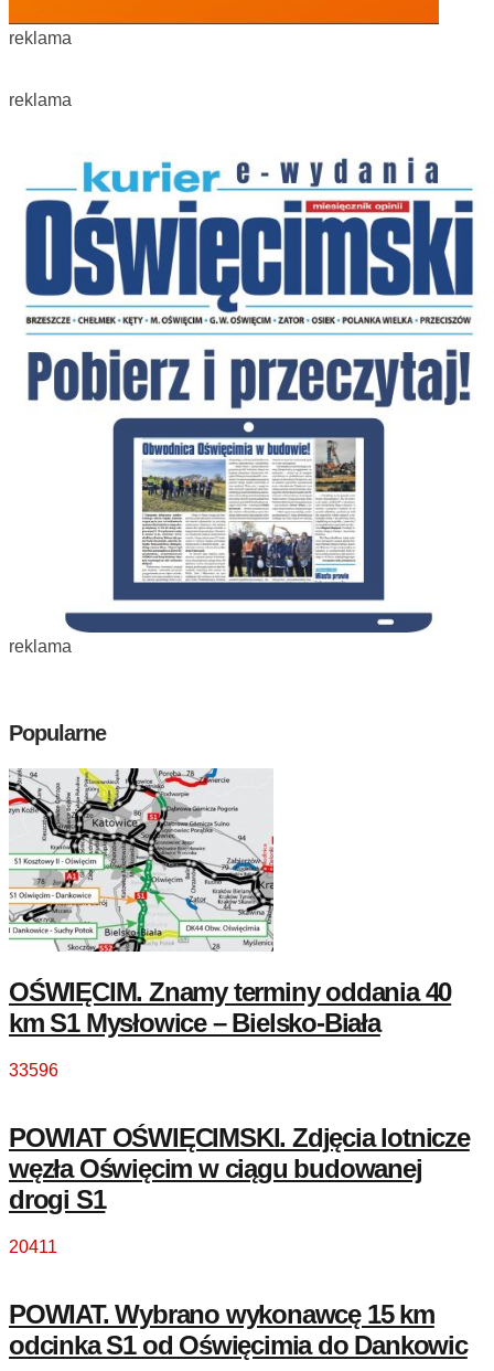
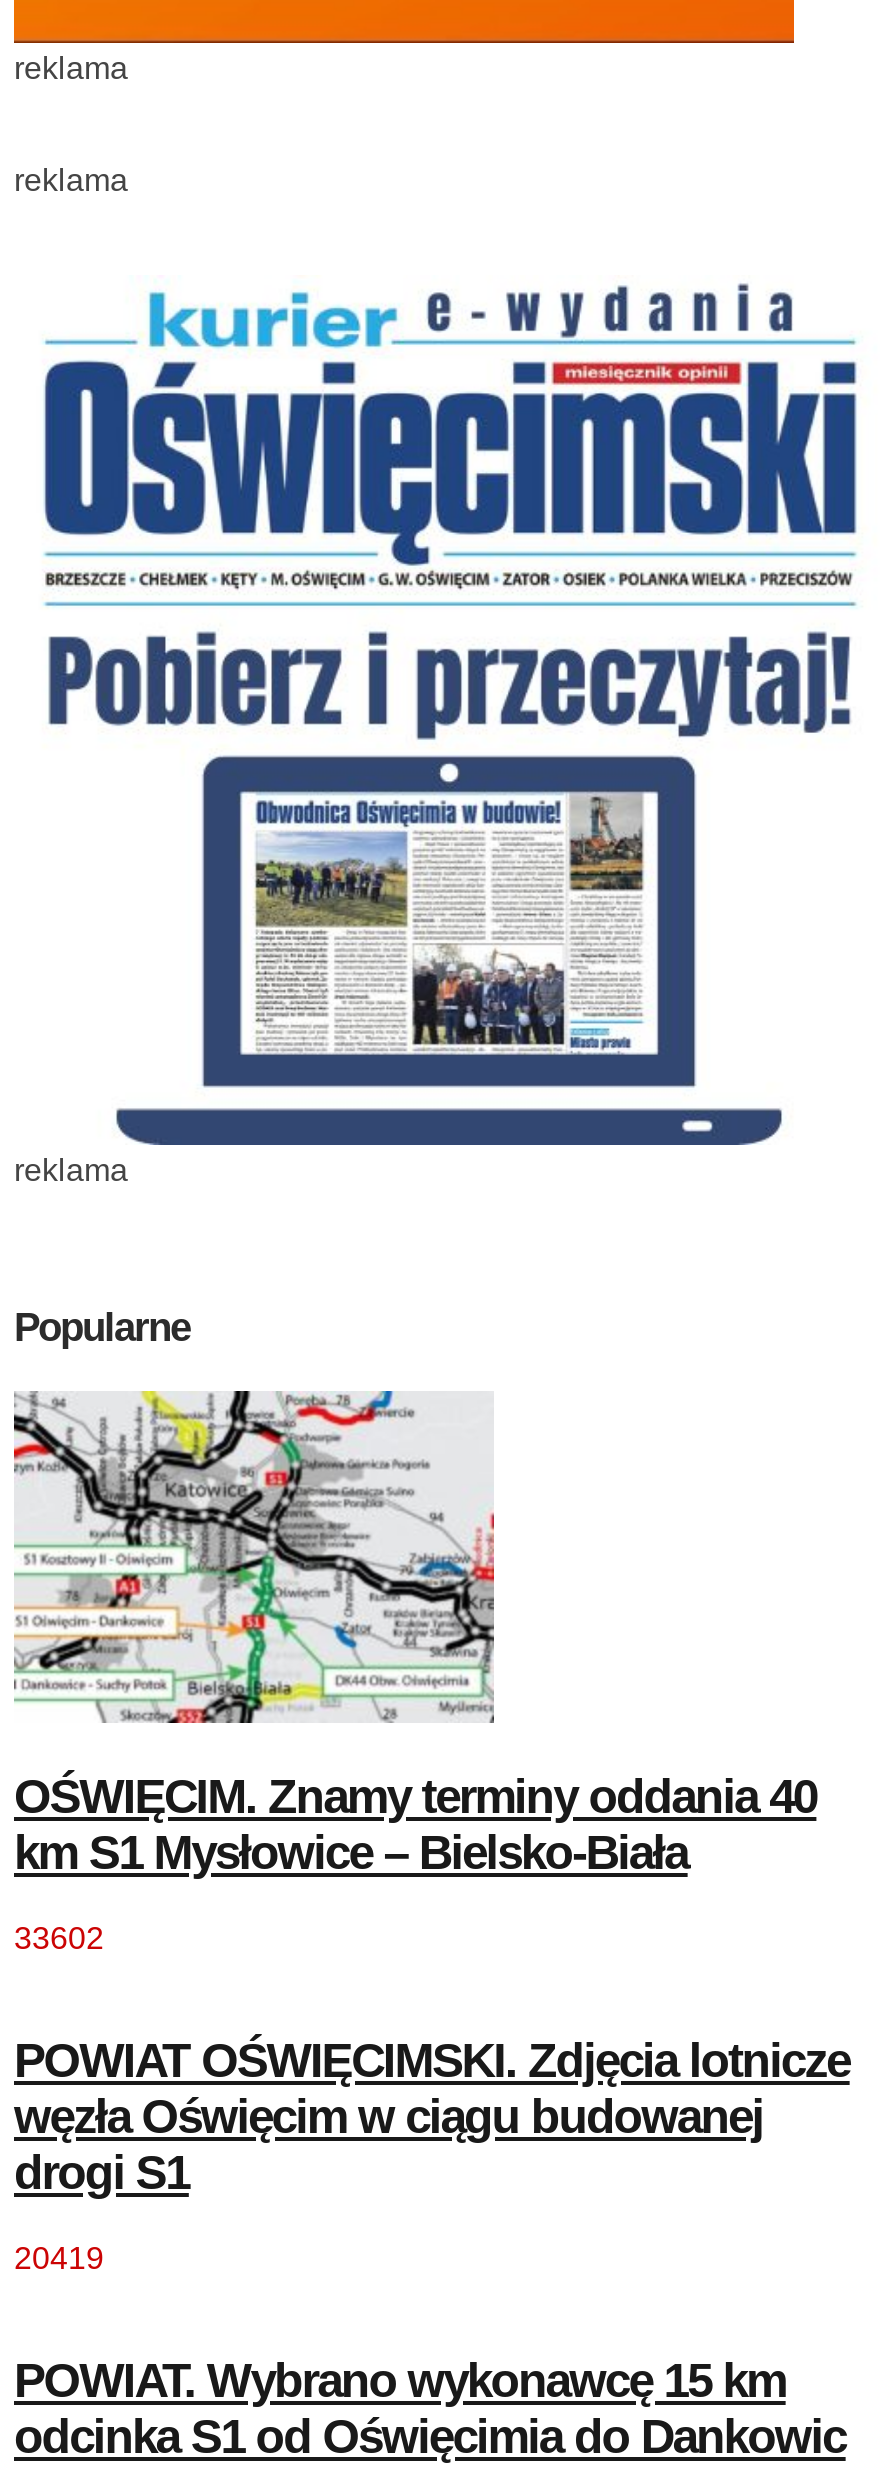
- 33596
+ 33602

- 20411
+ 20419
